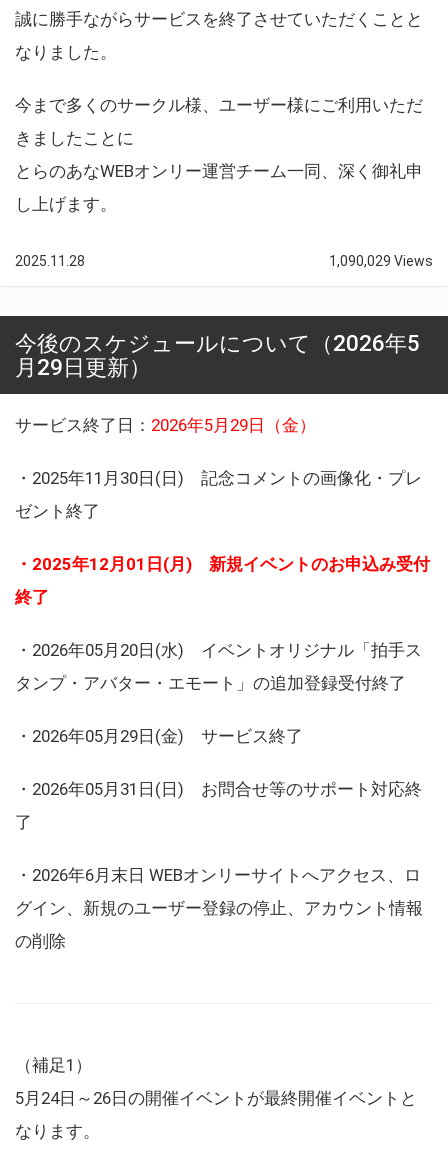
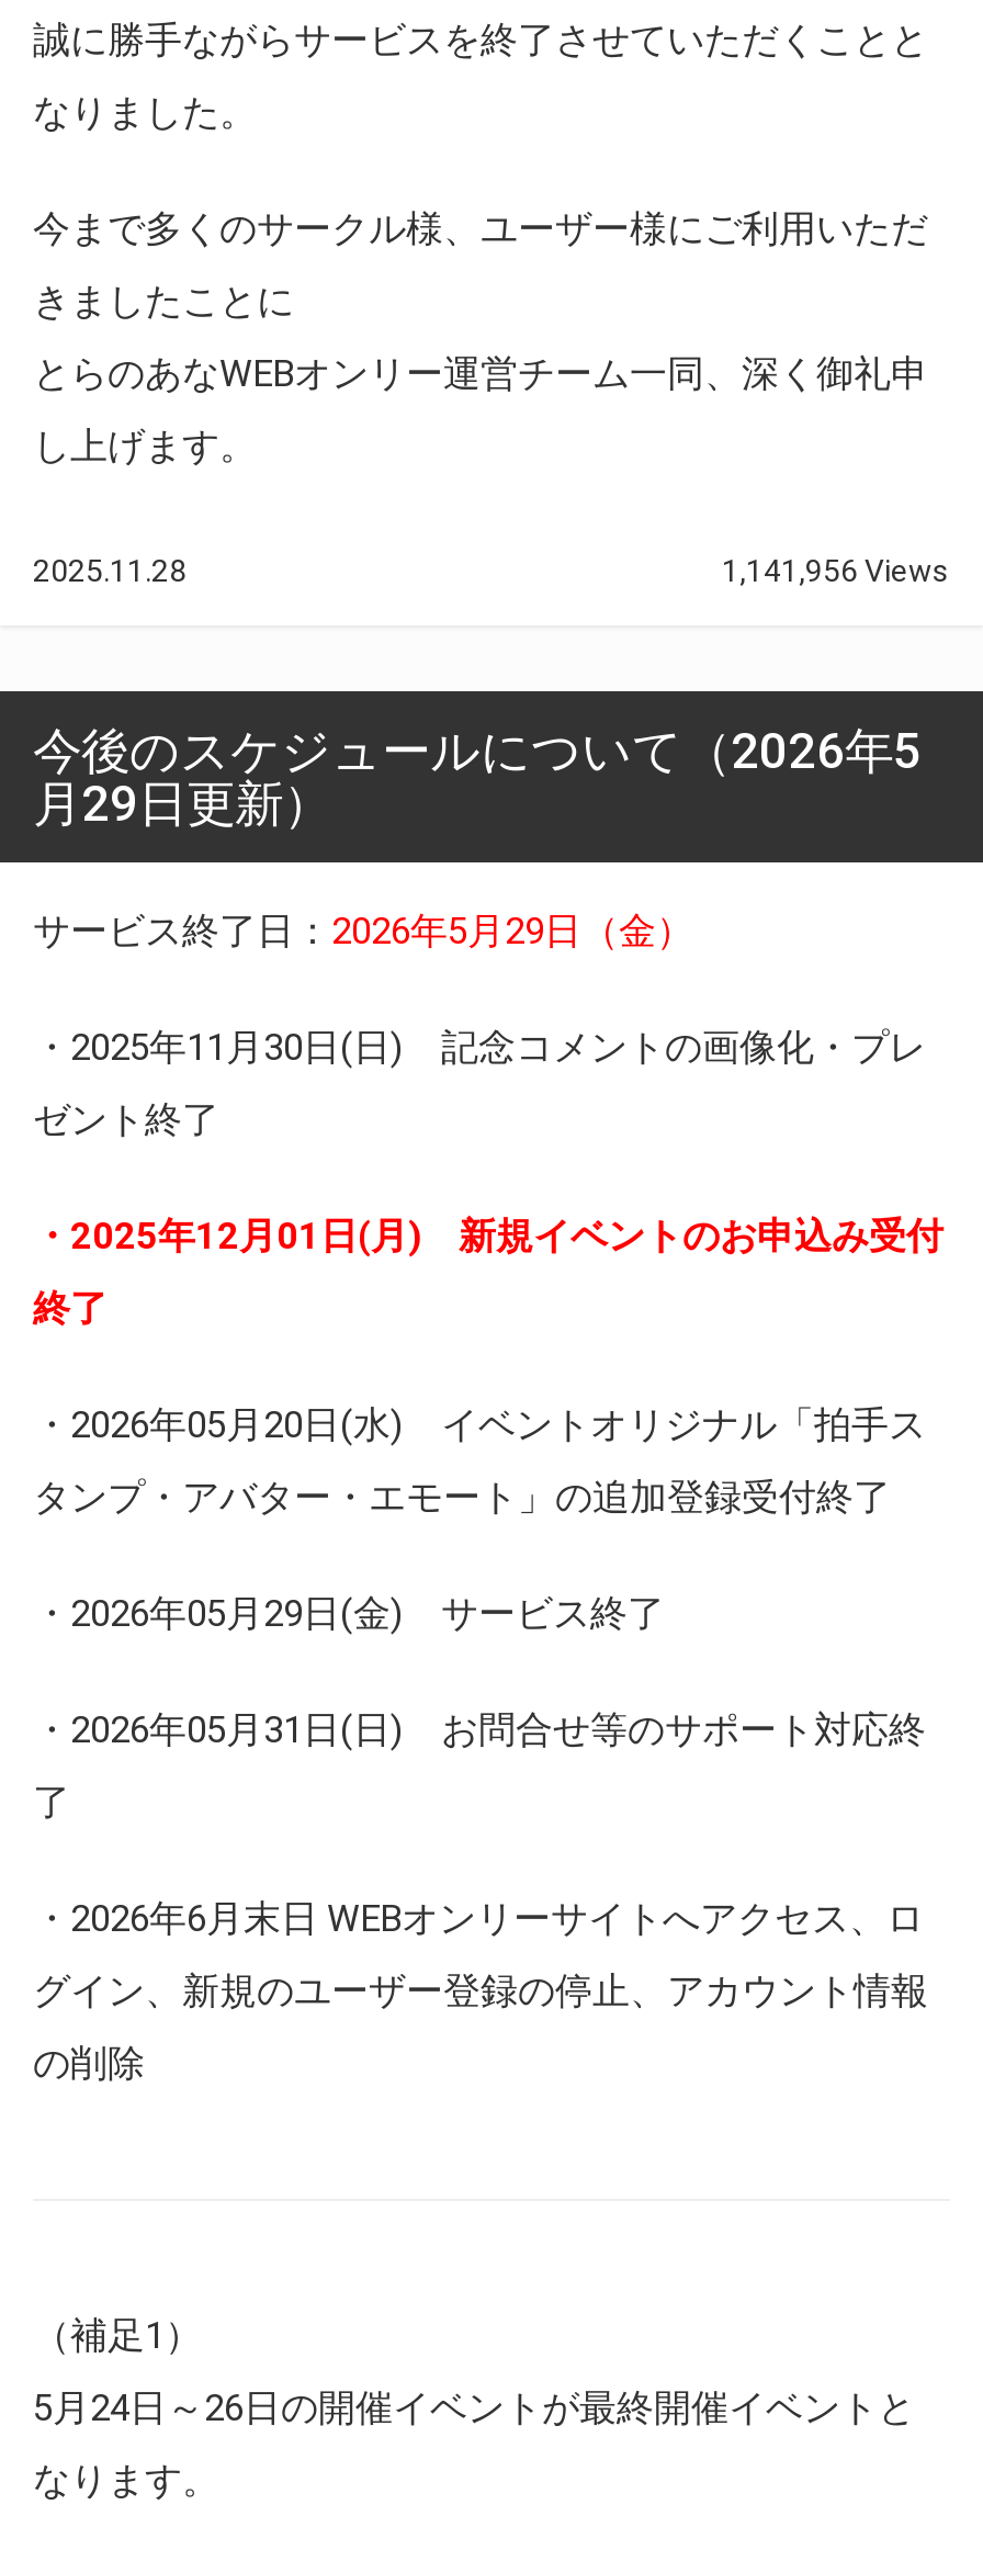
- 1,090,029 Views
+ 1,141,956 Views
